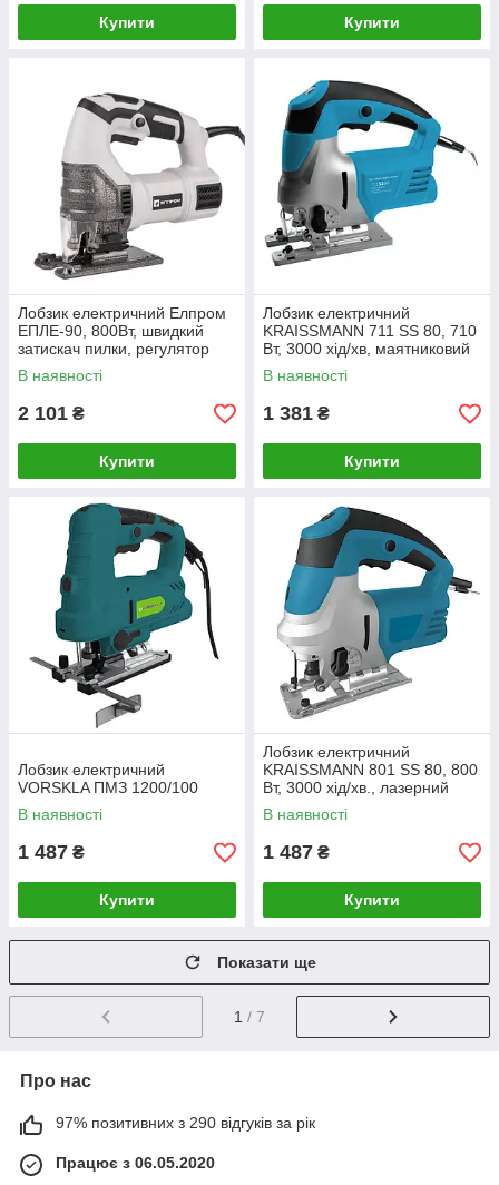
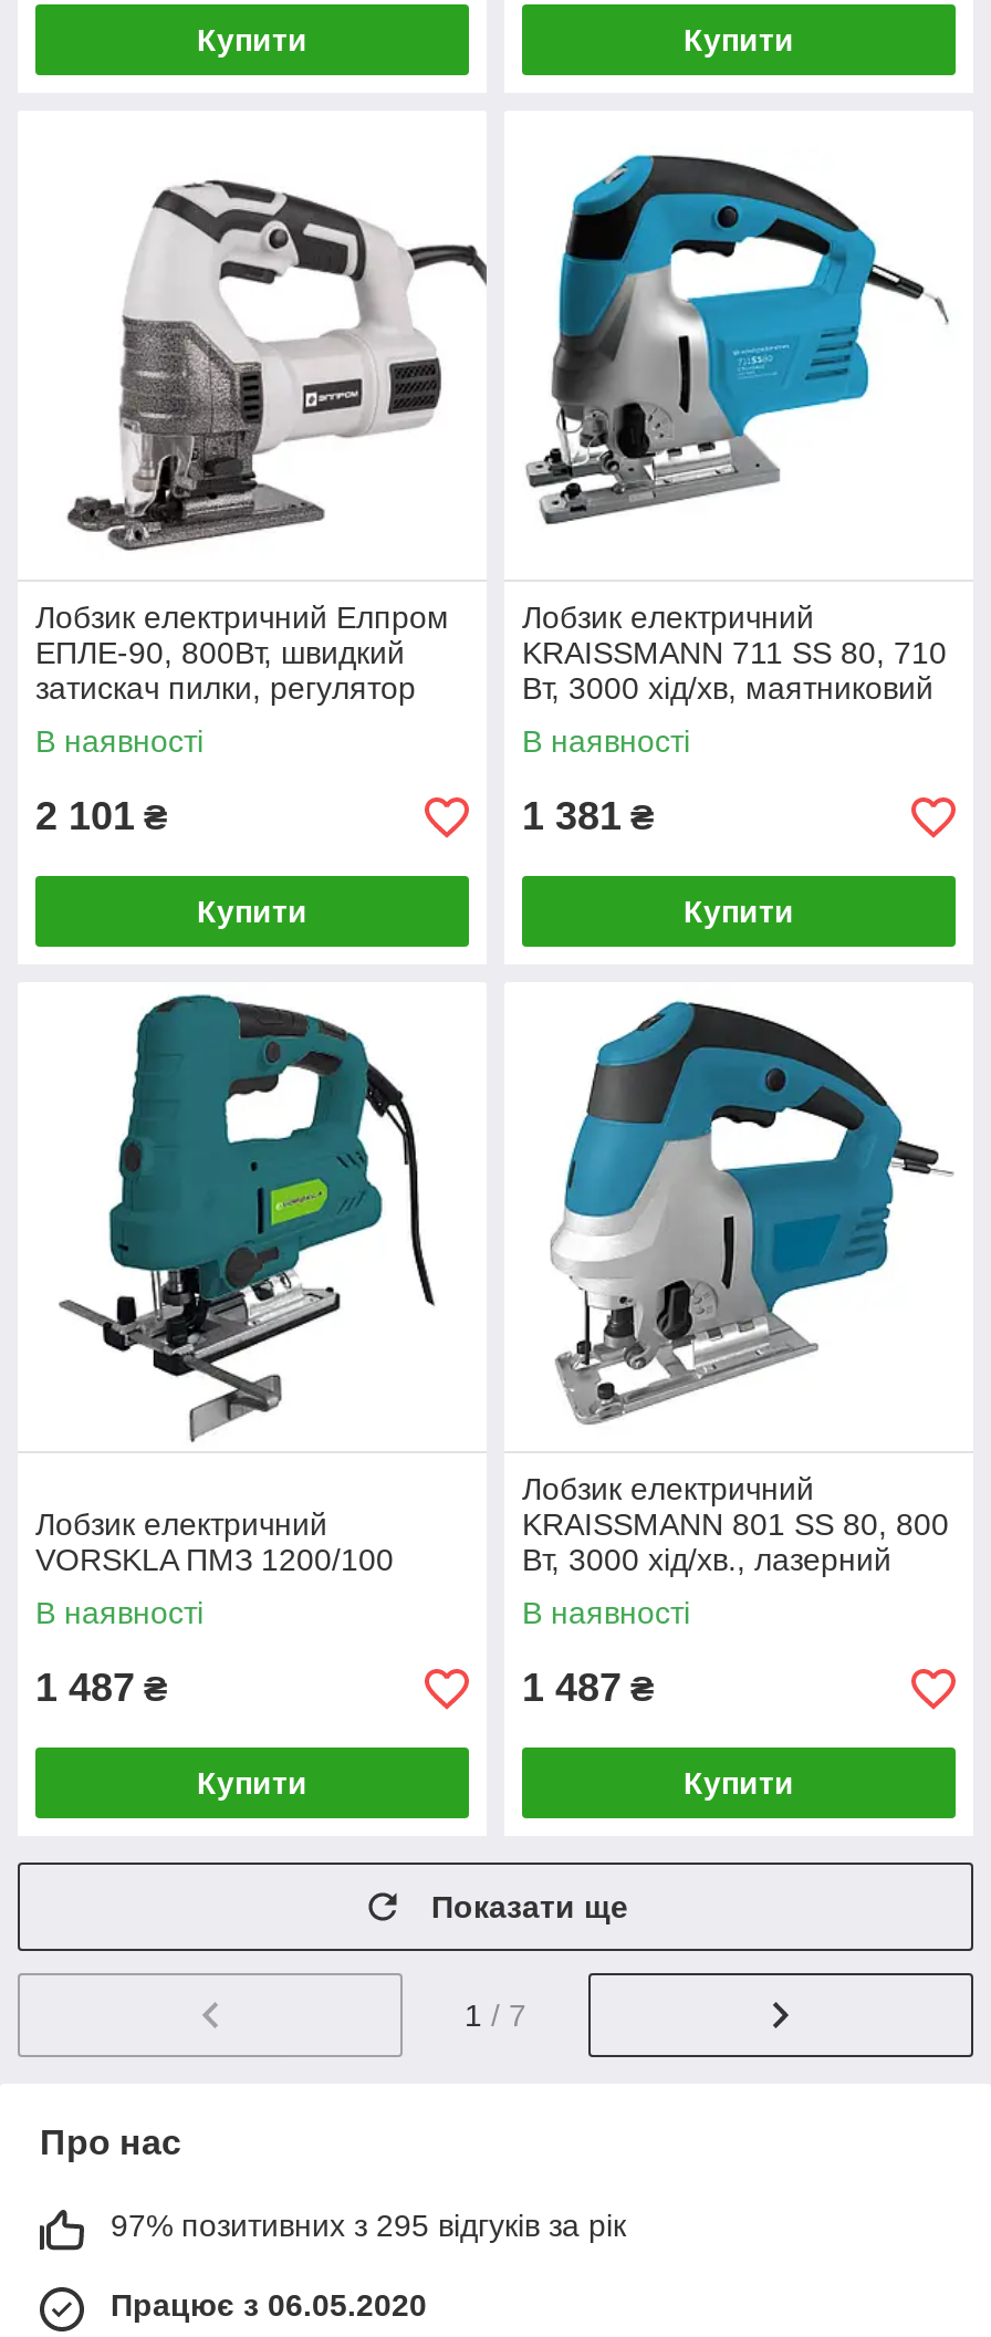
- 97% позитивних з 290 відгуків за рік
+ 97% позитивних з 295 відгуків за рік
